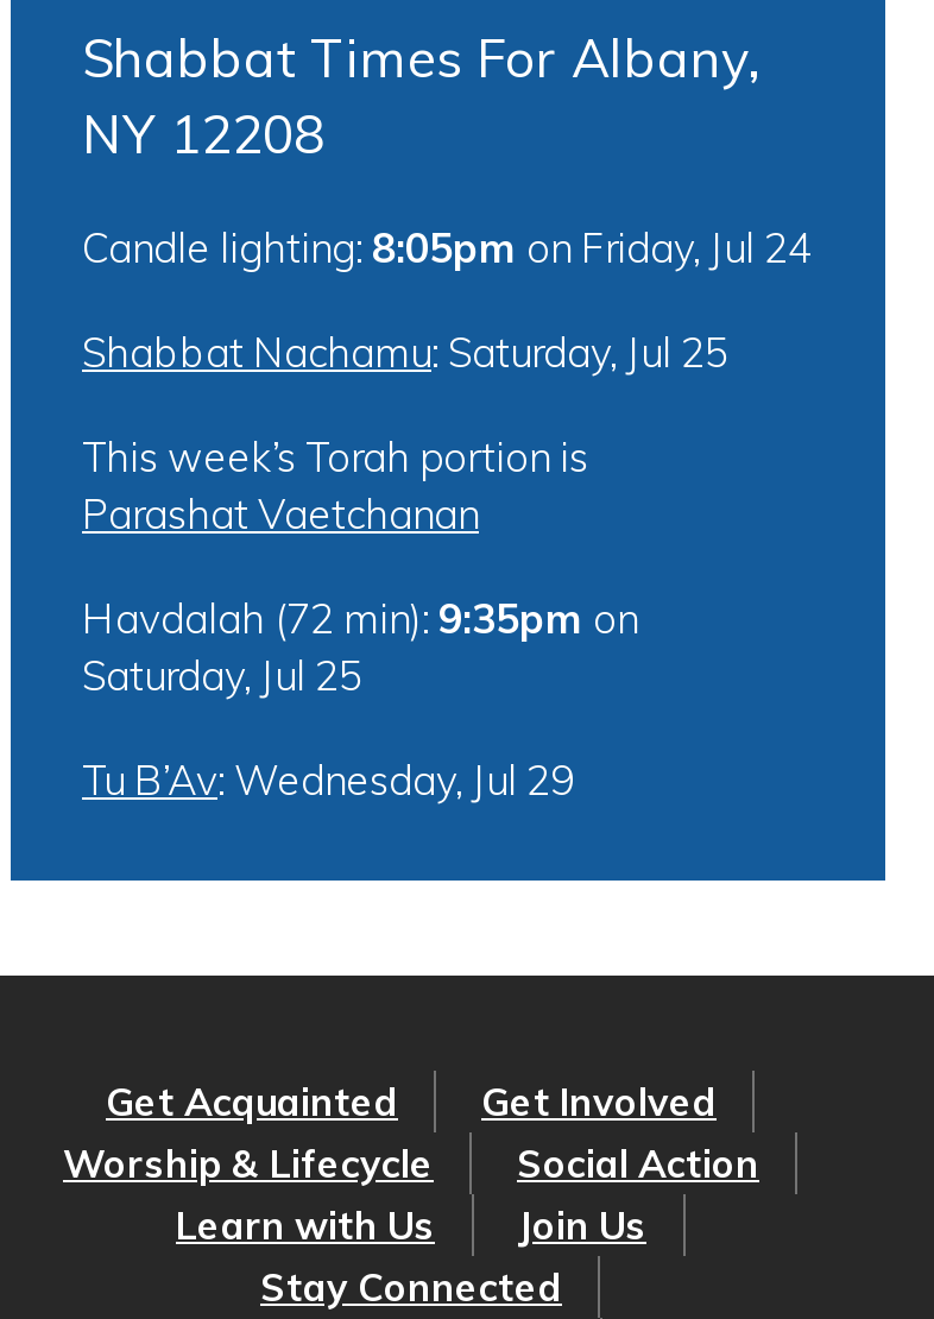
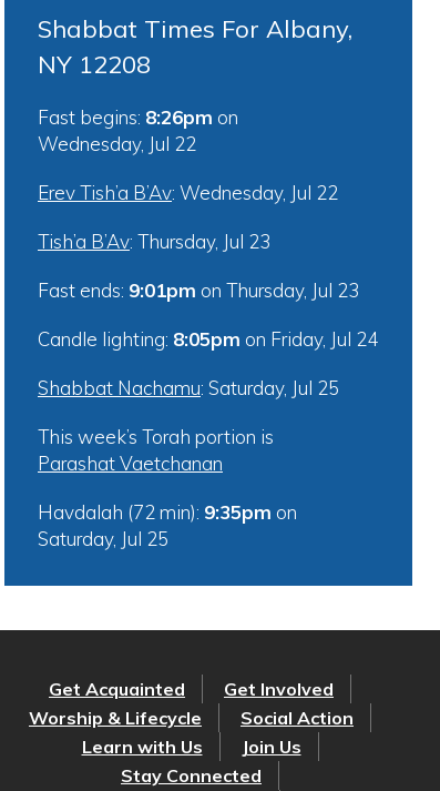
+ Fast begins: 8:26pm on
+ Wednesday, Jul 22
+ Erev Tish’a B’Av: Wednesday, Jul 22
+ Tish’a B’Av: Thursday, Jul 23
+ Fast ends: 9:01pm on Thursday, Jul 23

moved down: Candle lighting: 8:05pm on Friday, Jul 24 | Shabbat Nachamu: Saturday, Jul 25 | This week’s Torah portion is | Parashat Vaetchanan | Havdalah (72 min): 9:35pm on | Saturday, Jul 25

- Tu B’Av: Wednesday, Jul 29
